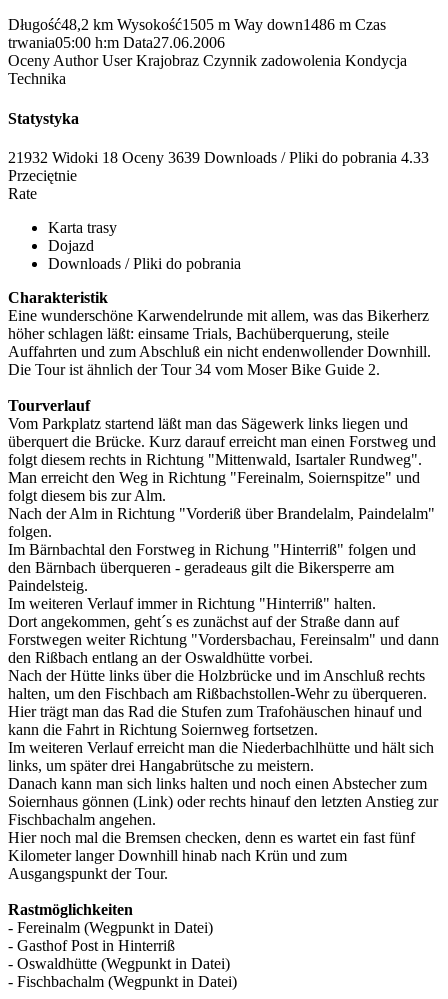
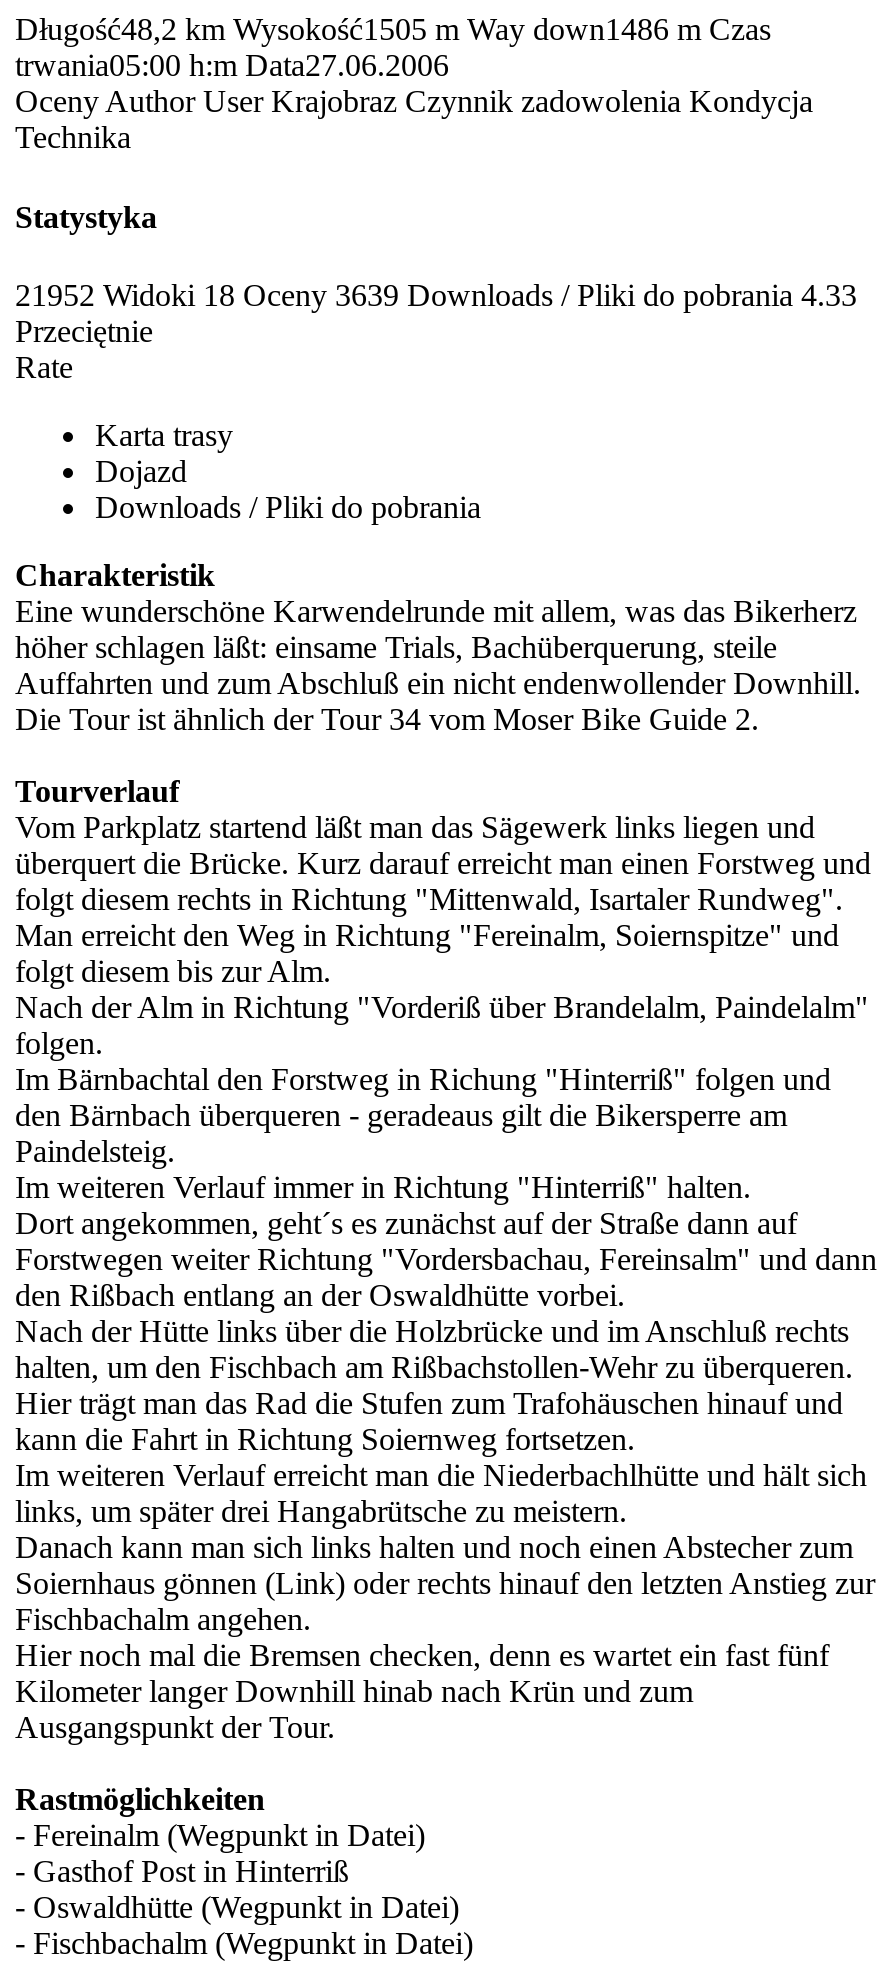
- 21932 Widoki 18 Oceny 3639 Downloads / Pliki do pobrania 4.33
+ 21952 Widoki 18 Oceny 3639 Downloads / Pliki do pobrania 4.33
